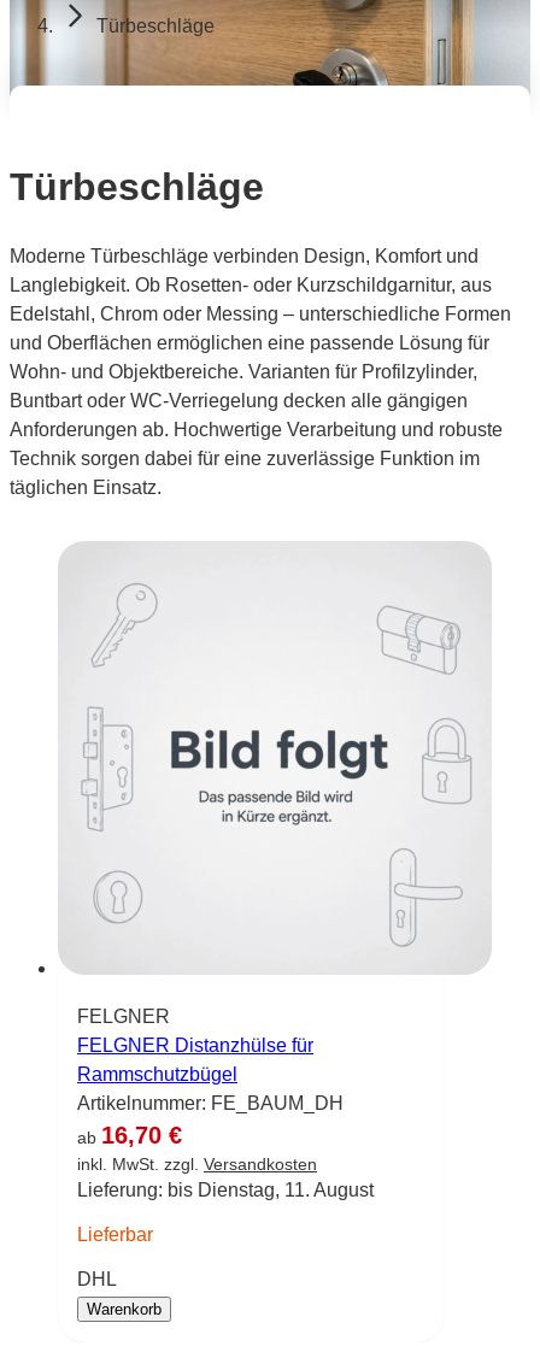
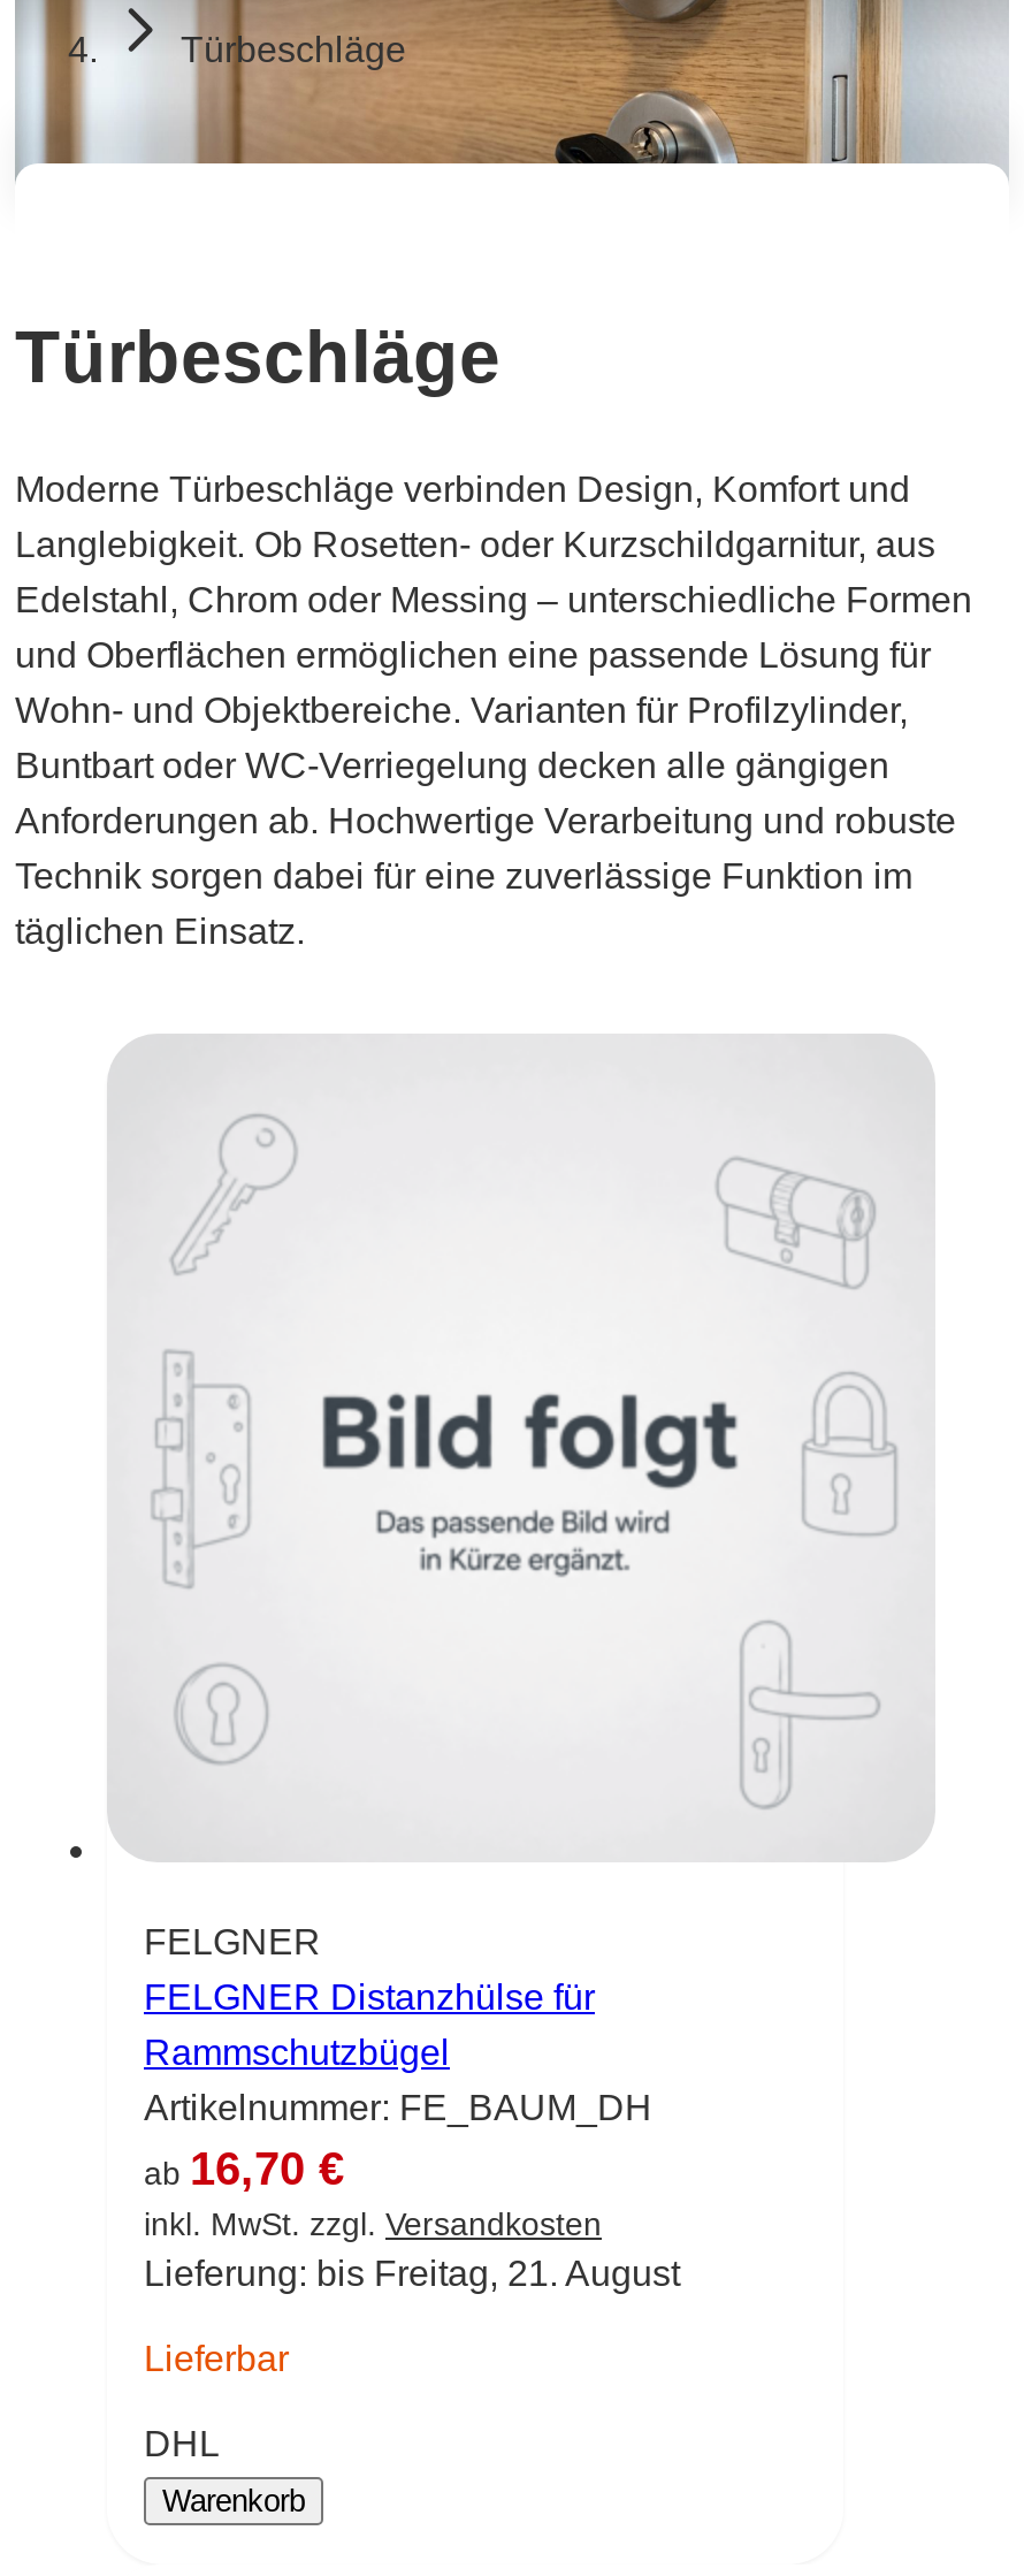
- Lieferung: bis Dienstag, 11. August
+ Lieferung: bis Freitag, 21. August
